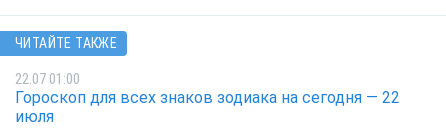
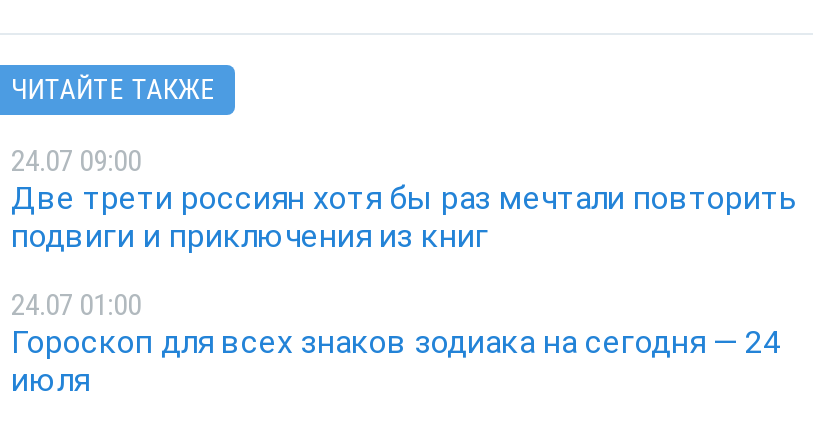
- 22.07 01:00
- Гороскоп для всех знаков зодиака на сегодня — 22
+ 24.07 09:00
+ Две трети россиян хотя бы раз мечтали повторить
+ подвиги и приключения из книг
+ 24.07 01:00
+ Гороскоп для всех знаков зодиака на сегодня — 24
